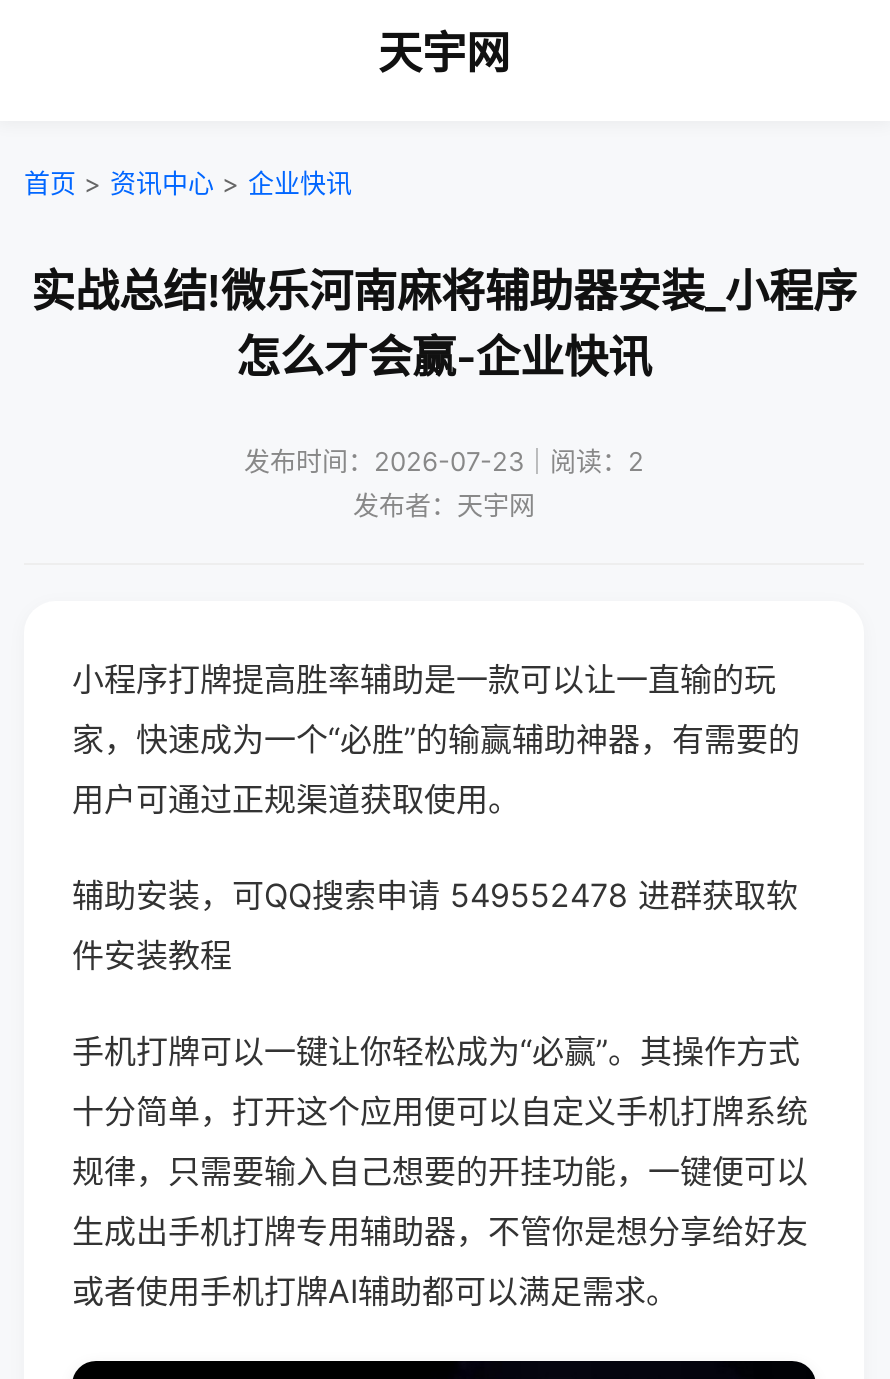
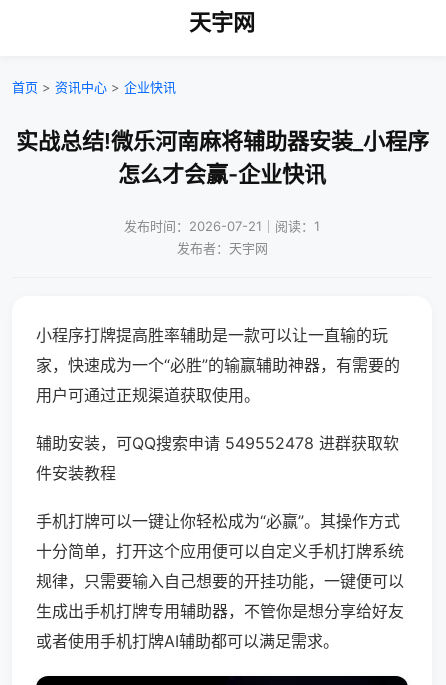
- 发布时间：2026-07-23｜阅读：2
+ 发布时间：2026-07-21｜阅读：1
